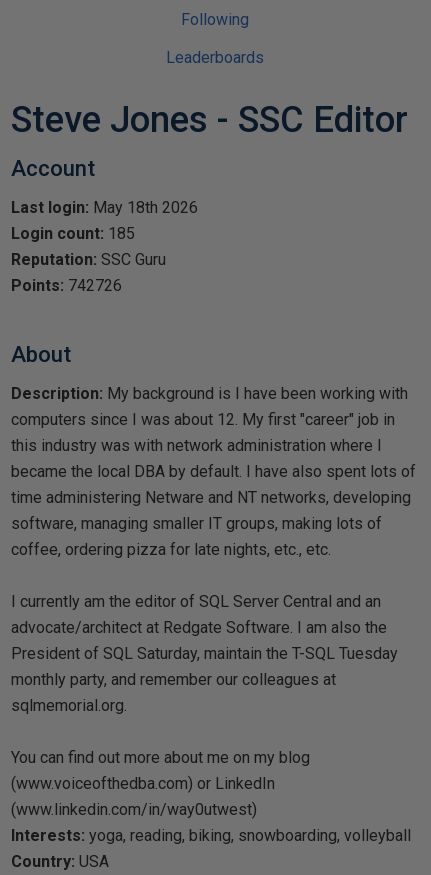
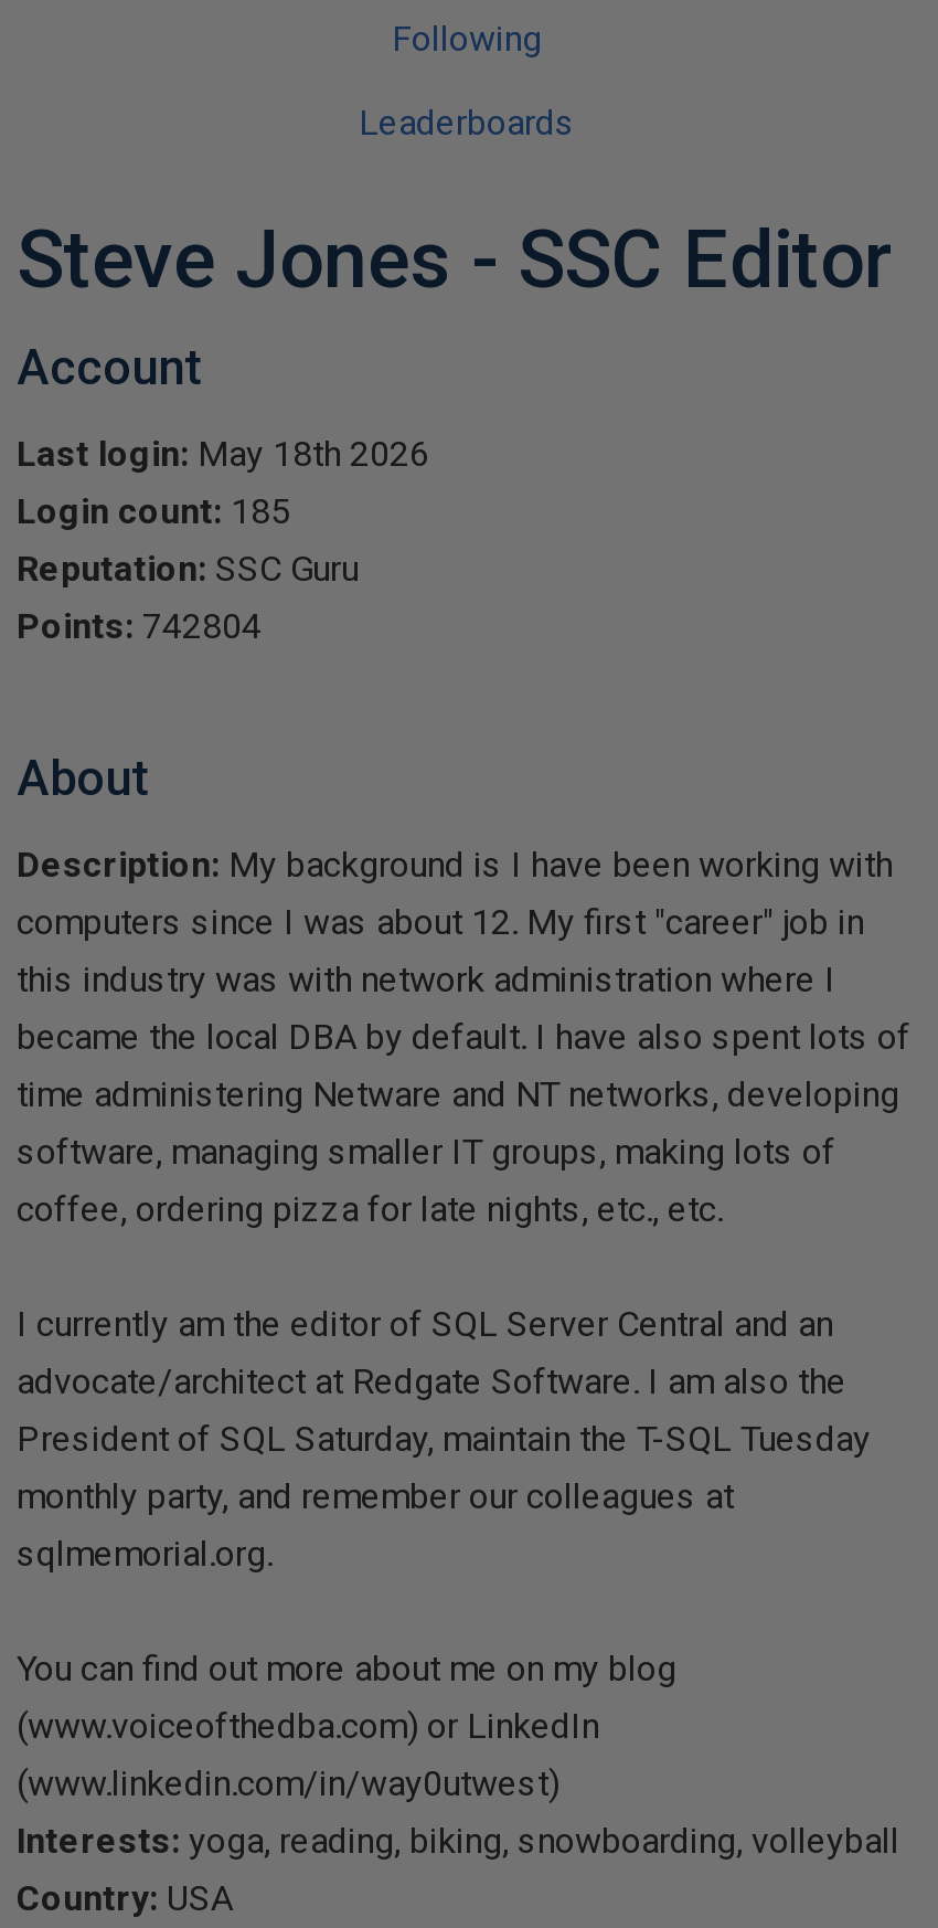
- Points: 742726
+ Points: 742804
